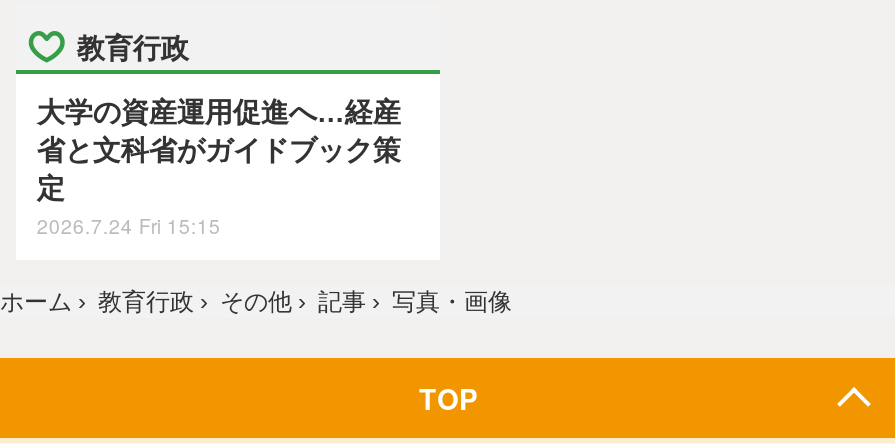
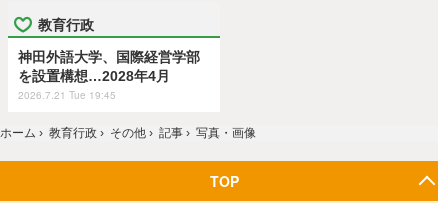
- 大学の資産運用促進へ…経産
- 省と文科省がガイドブック策
- 定
- 2026.7.24 Fri 15:15
+ 神田外語大学、国際経営学部
+ を設置構想…2028年4月
+ 2026.7.21 Tue 19:45
